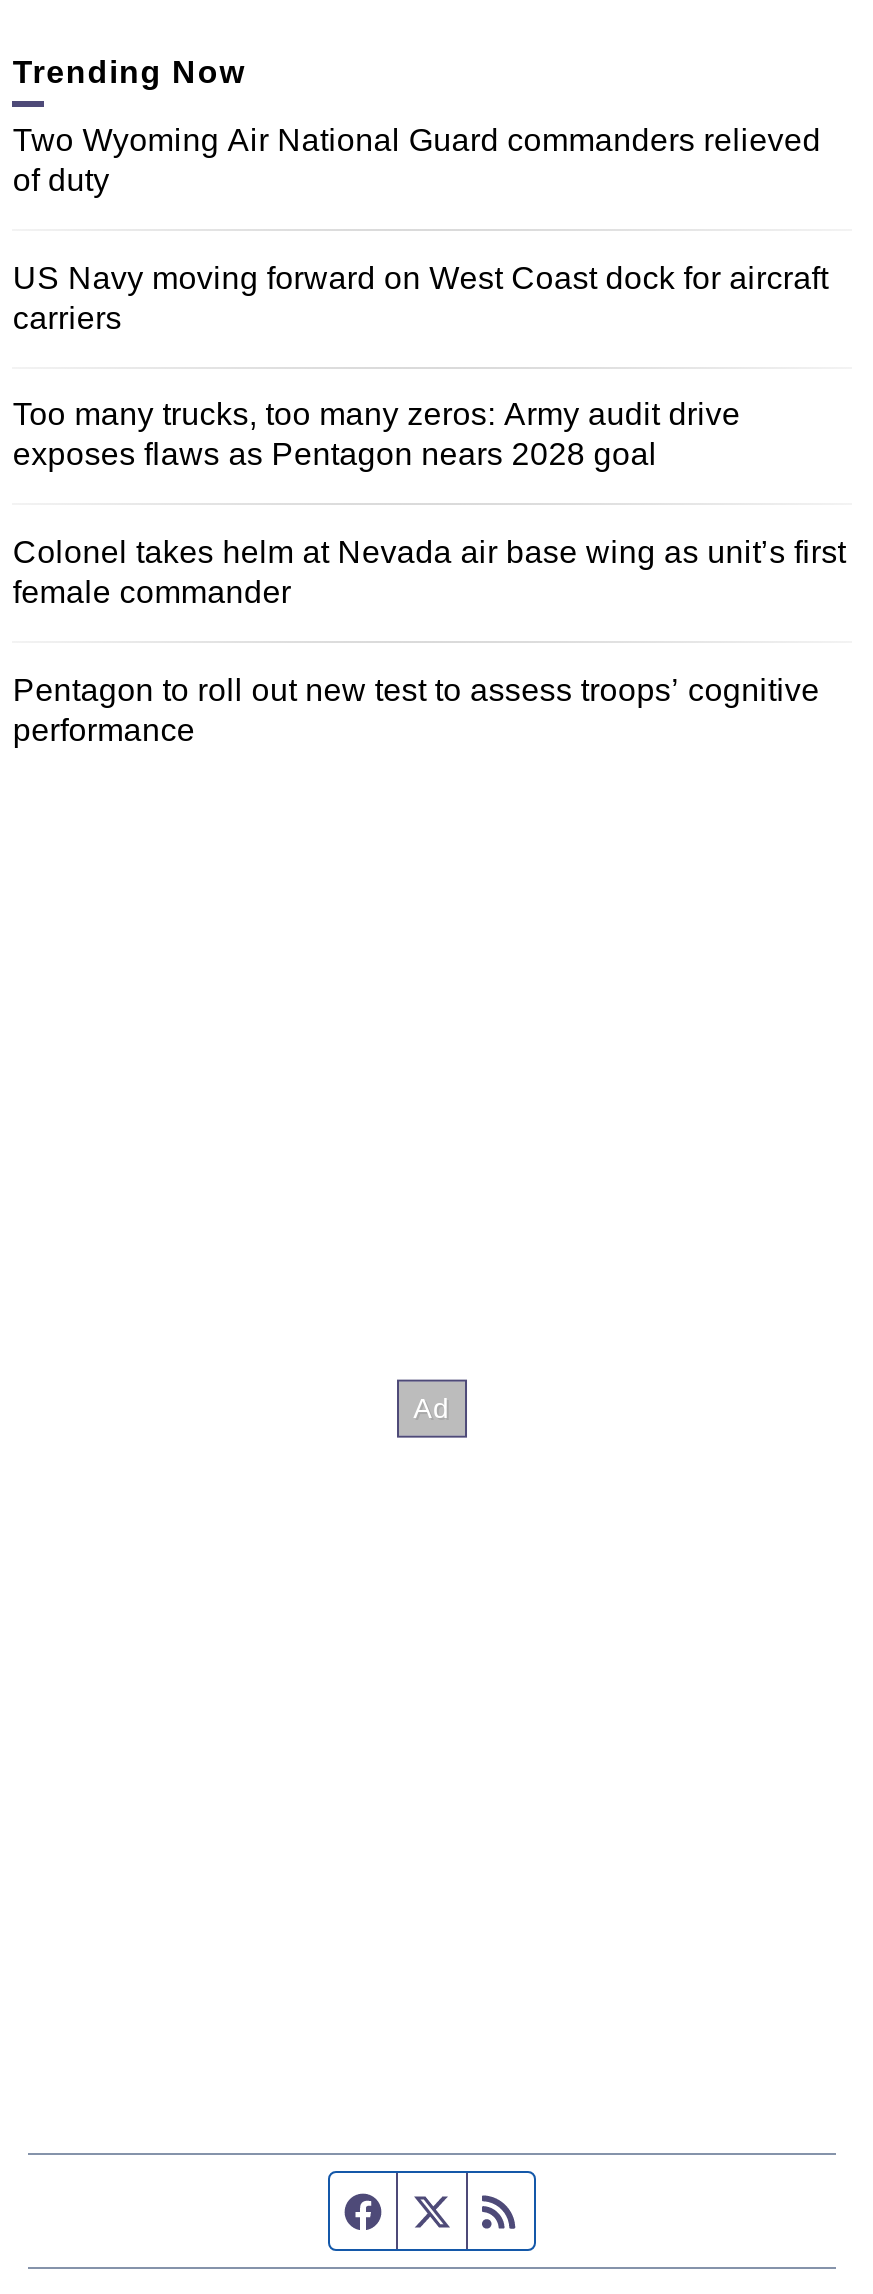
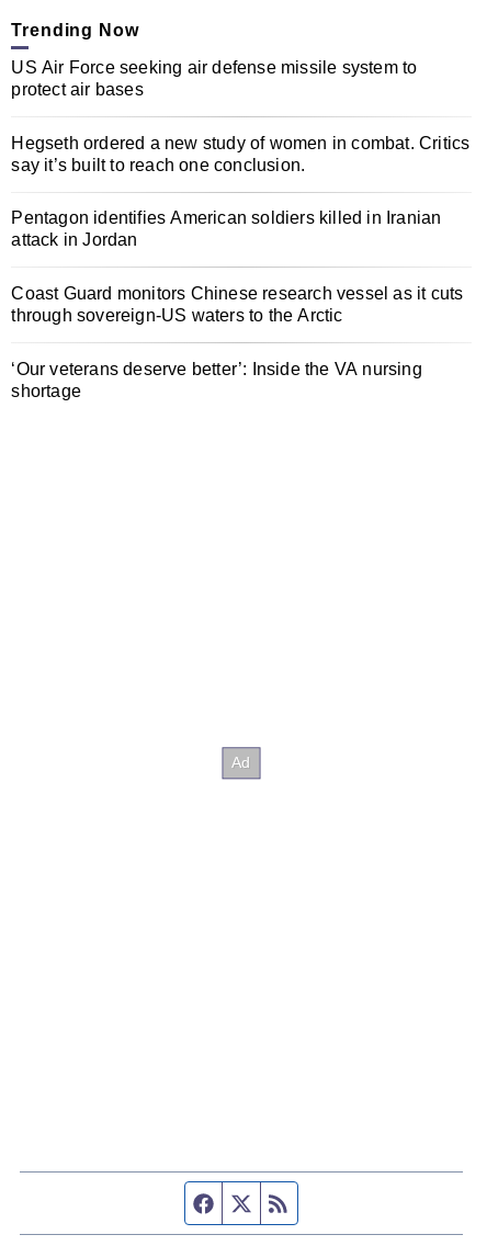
- Two Wyoming Air National Guard commanders relieved
- of duty
+ US Air Force seeking air defense missile system to
+ protect air bases

- US Navy moving forward on West Coast dock for aircraft
- carriers
+ Hegseth ordered a new study of women in combat. Critics
+ say it’s built to reach one conclusion.

- Too many trucks, too many zeros: Army audit drive
- exposes flaws as Pentagon nears 2028 goal
+ Pentagon identifies American soldiers killed in Iranian
+ attack in Jordan

- Colonel takes helm at Nevada air base wing as unit’s first
- female commander
+ Coast Guard monitors Chinese research vessel as it cuts
+ through sovereign-US waters to the Arctic

- Pentagon to roll out new test to assess troops’ cognitive
- performance
+ ‘Our veterans deserve better’: Inside the VA nursing
+ shortage
